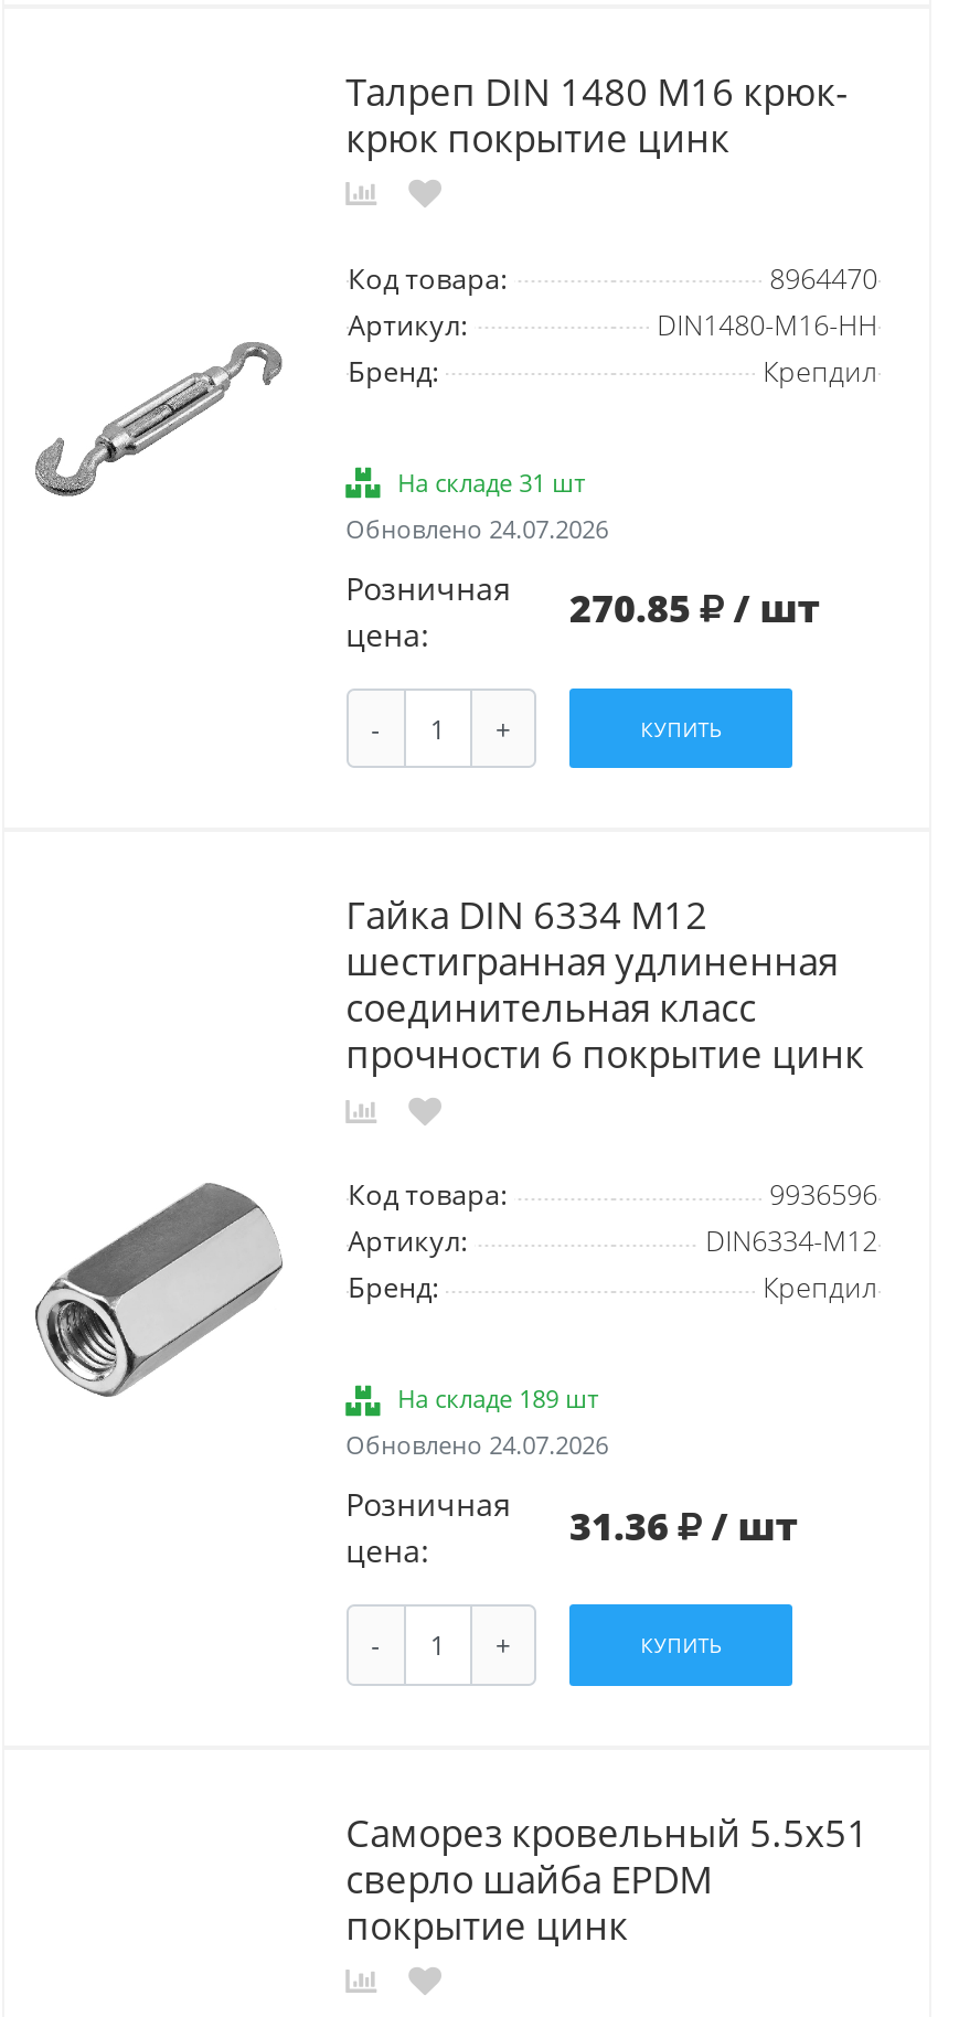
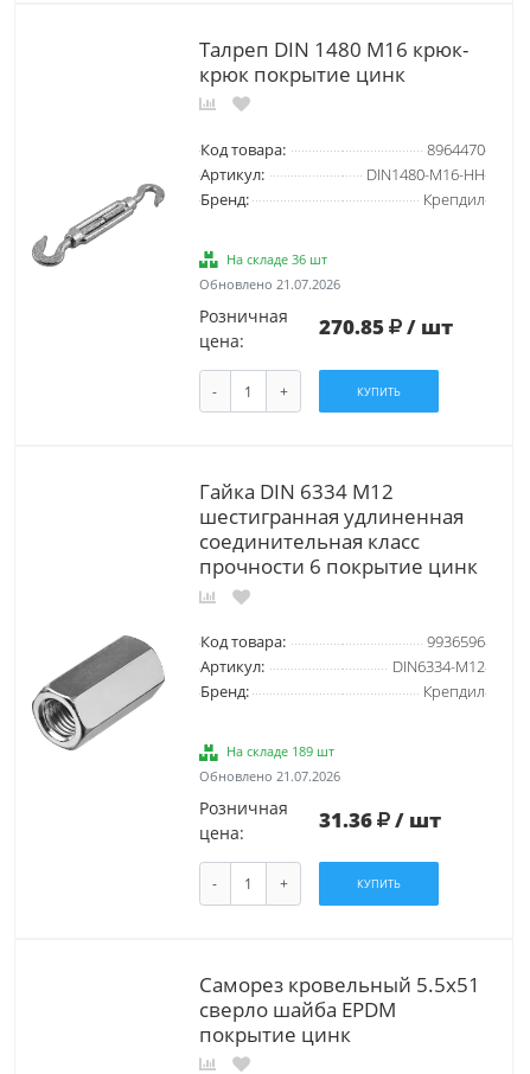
- На складе 31 шт
+ На складе 36 шт

- Обновлено 24.07.2026
+ Обновлено 21.07.2026

- Обновлено 24.07.2026
+ Обновлено 21.07.2026
